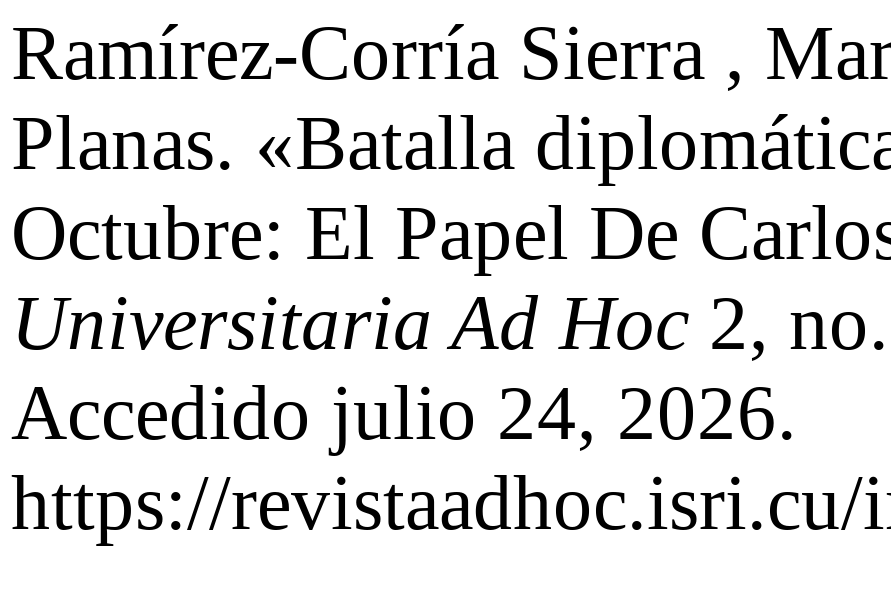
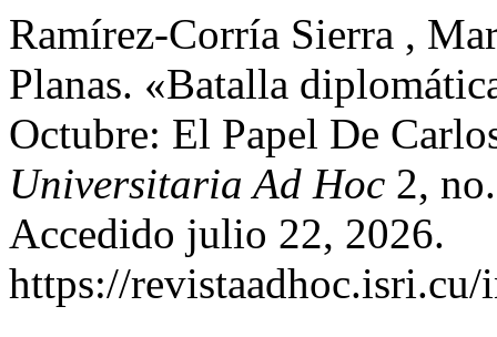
- Accedido julio 24, 2026.
+ Accedido julio 22, 2026.
